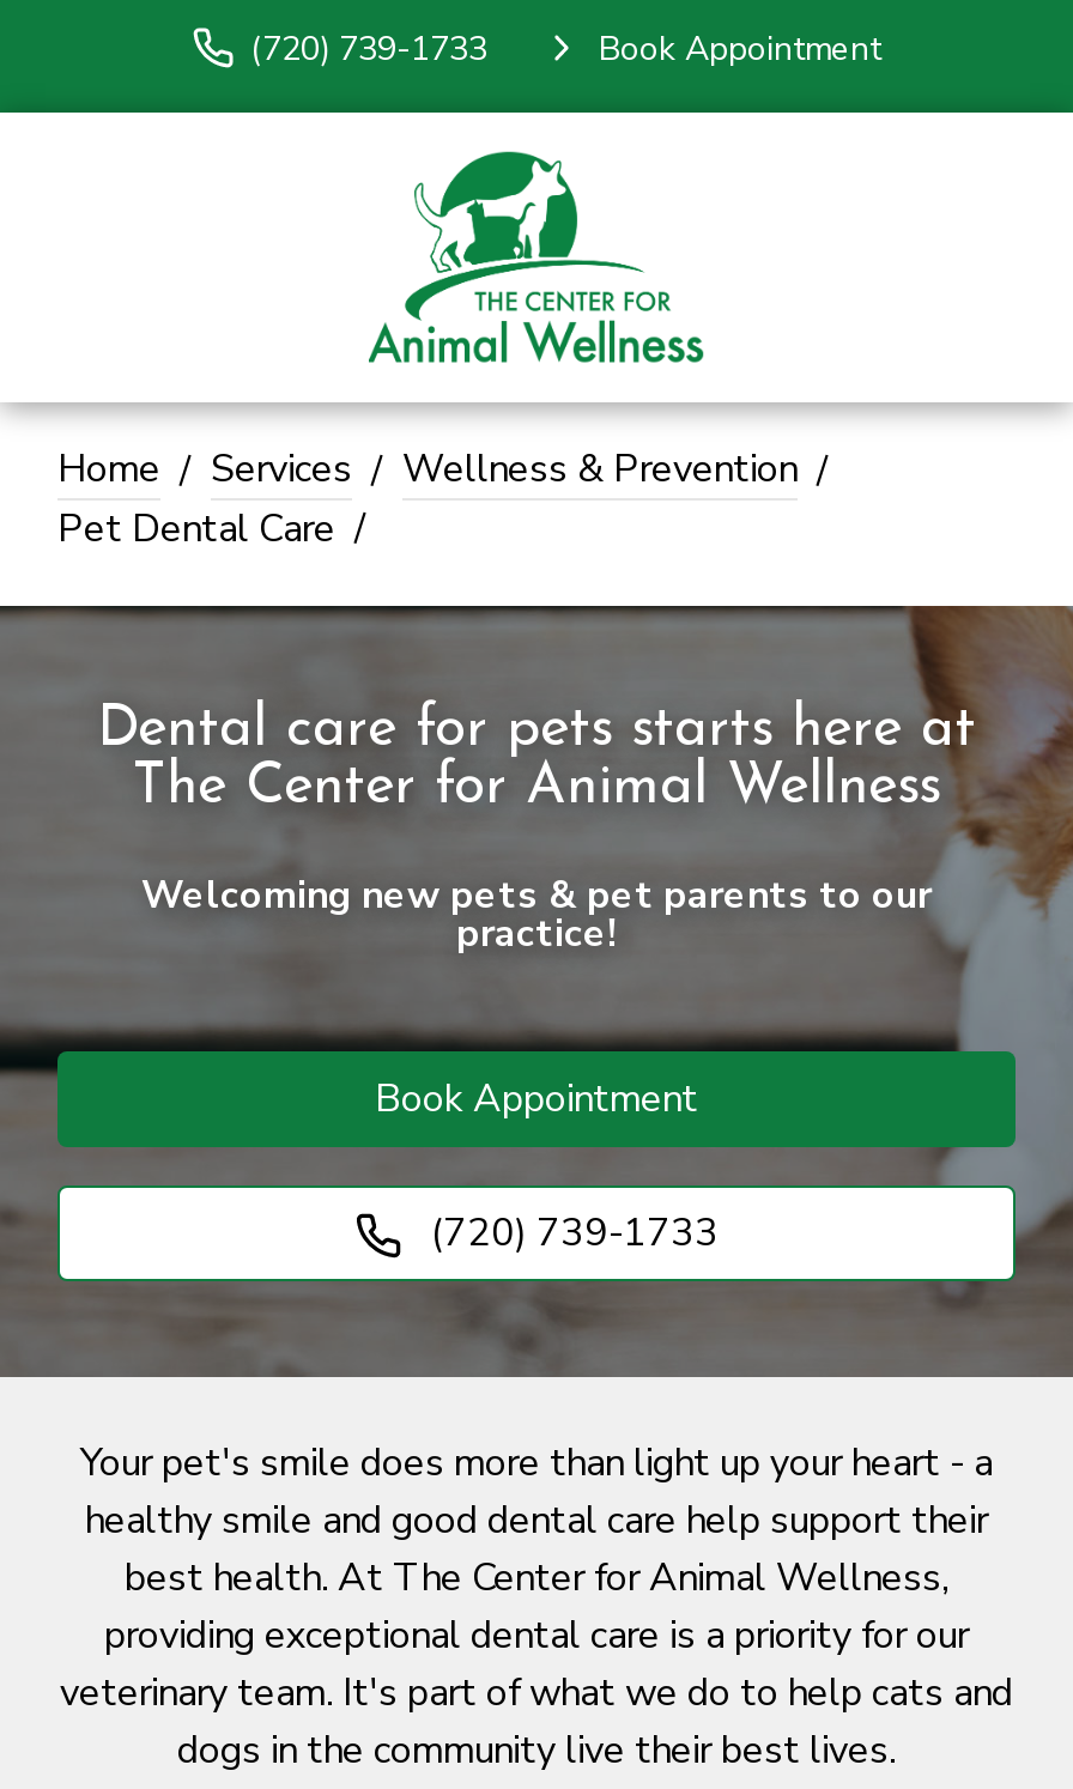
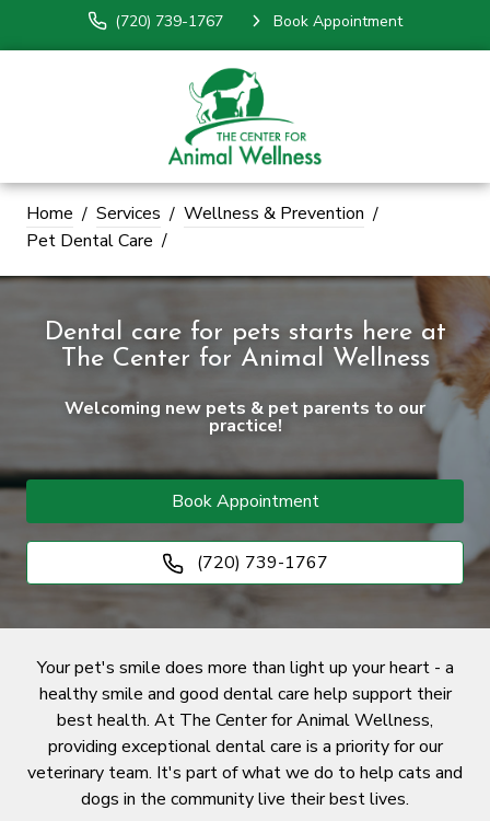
- (720) 739-1733
+ (720) 739-1767

- (720) 739-1733
+ (720) 739-1767
